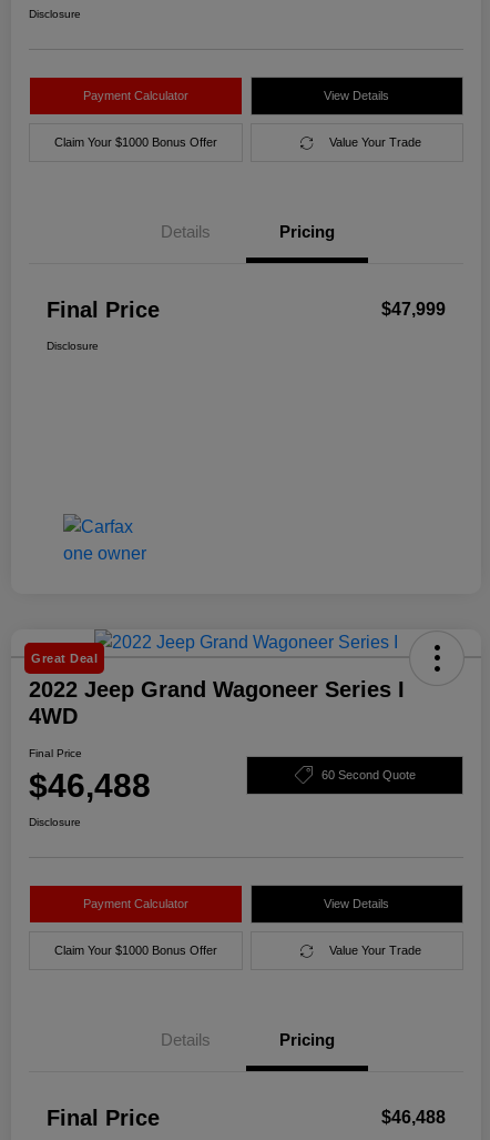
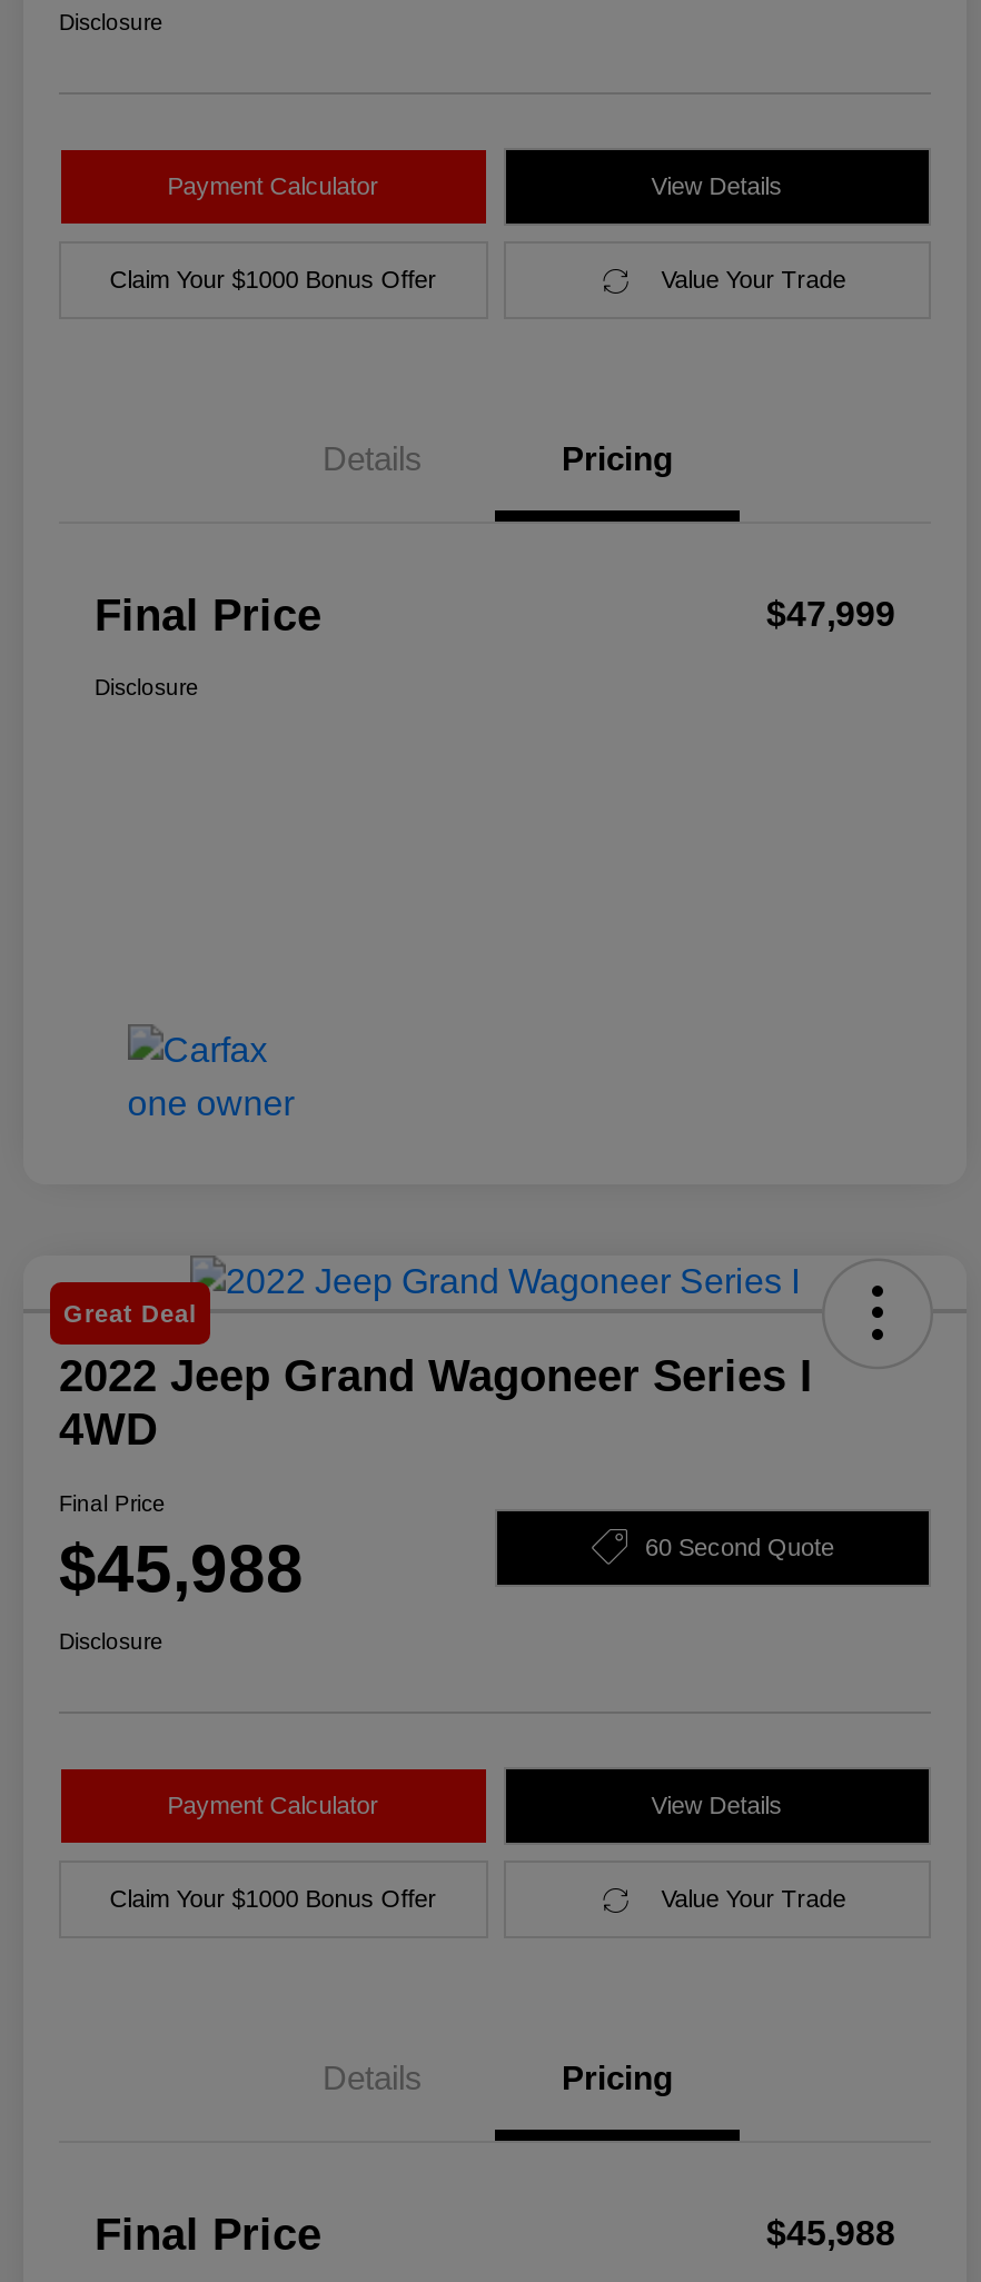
- $46,488
+ $45,988

- $46,488
+ $45,988
